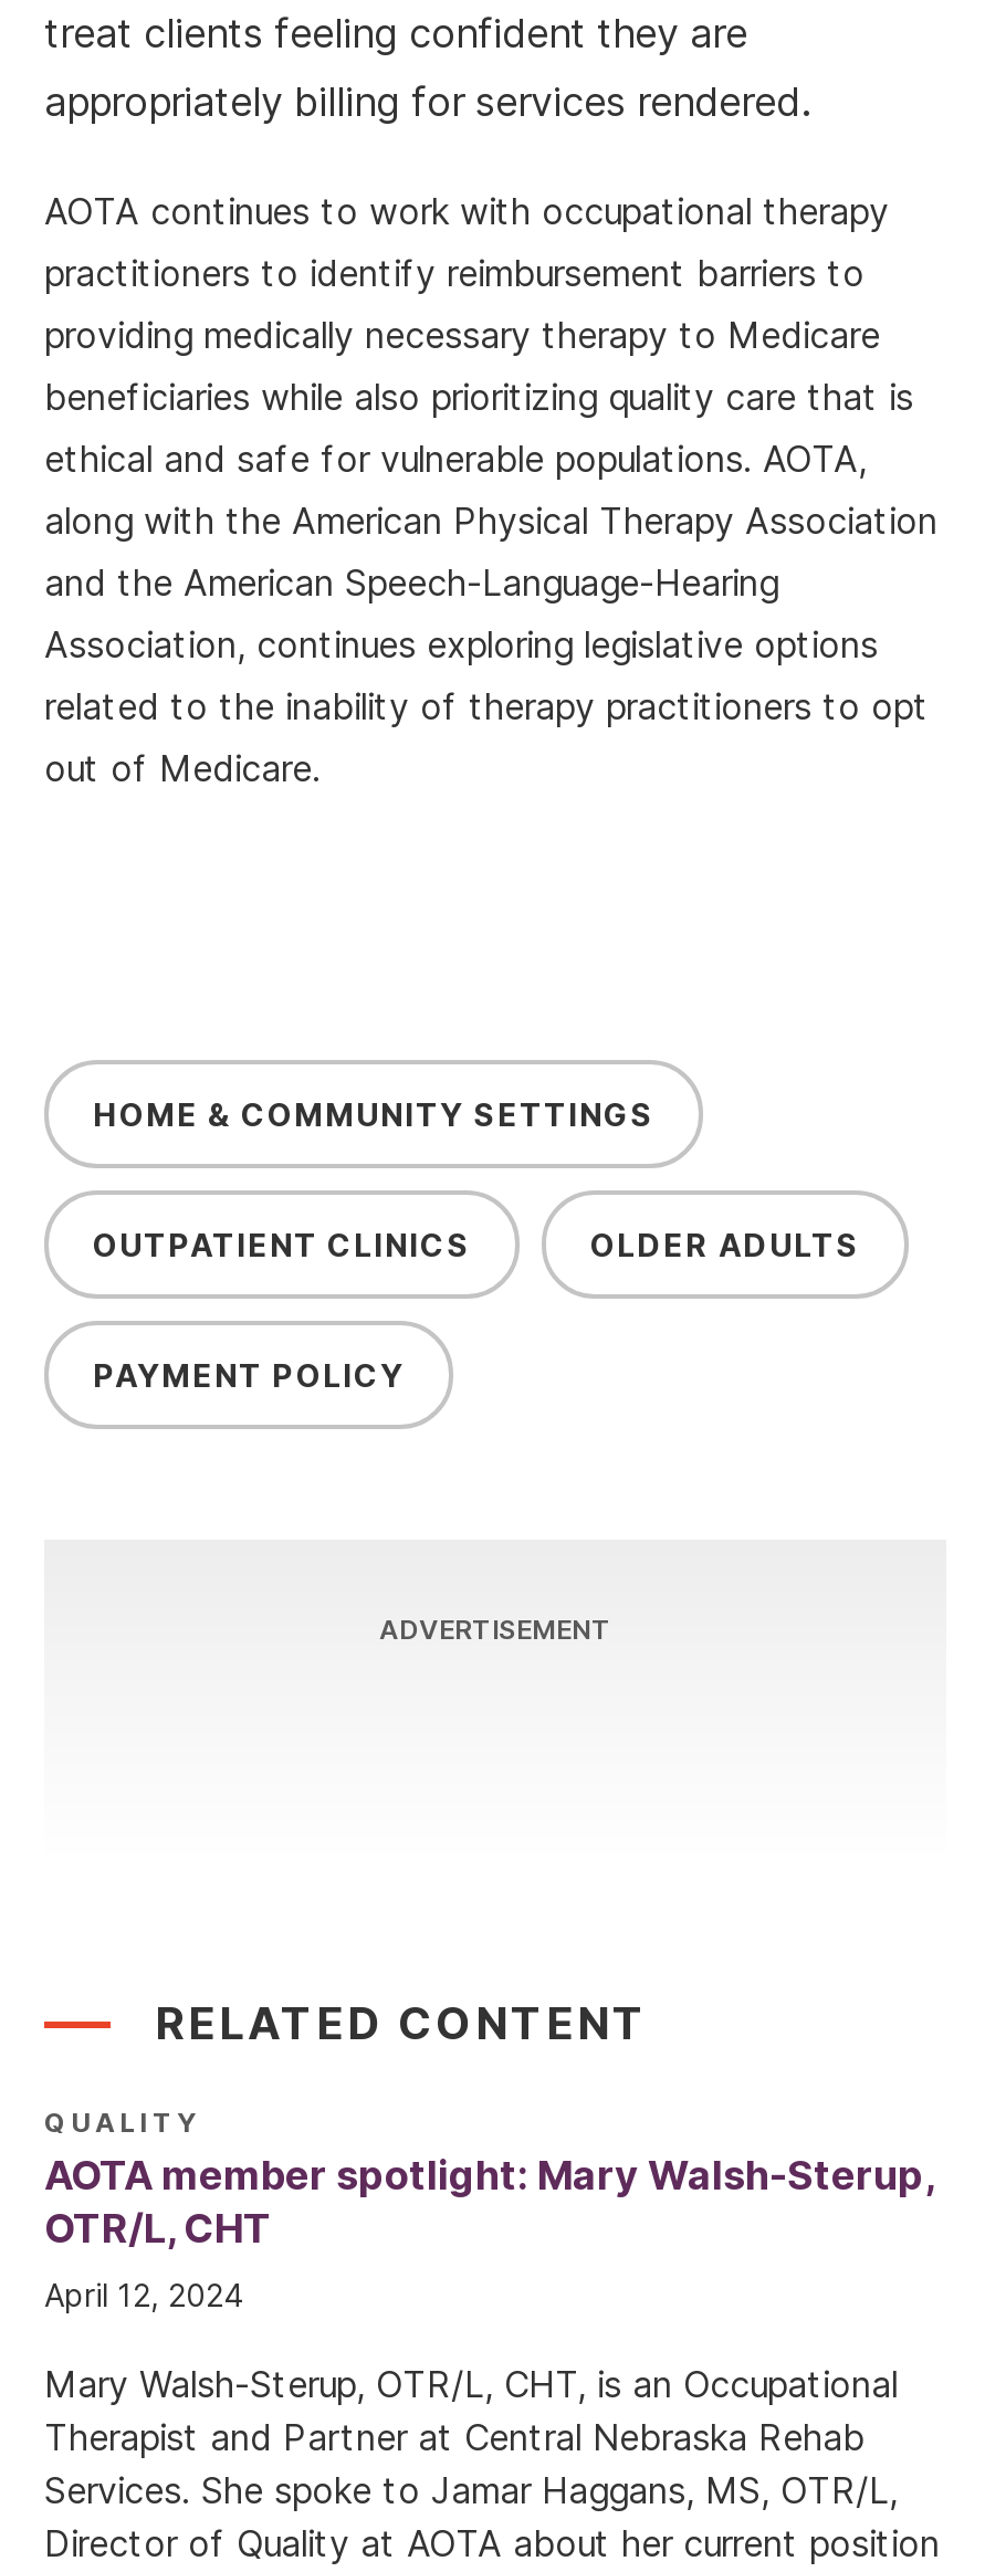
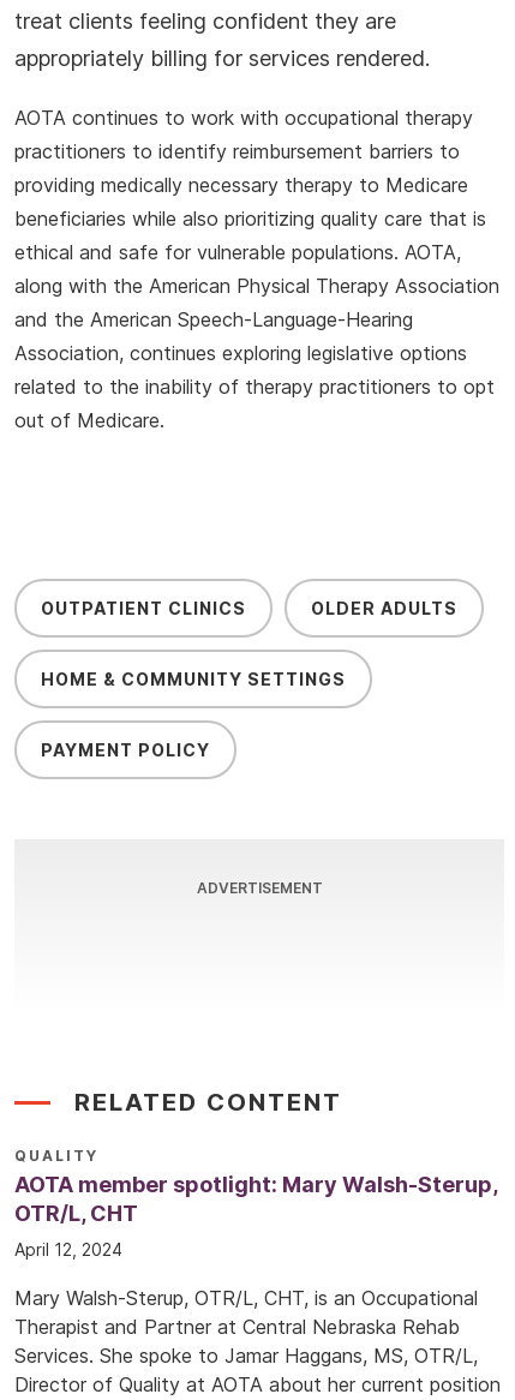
moved down: HOME & COMMUNITY SETTINGS

moved up: OUTPATIENT CLINICS | OLDER ADULTS
